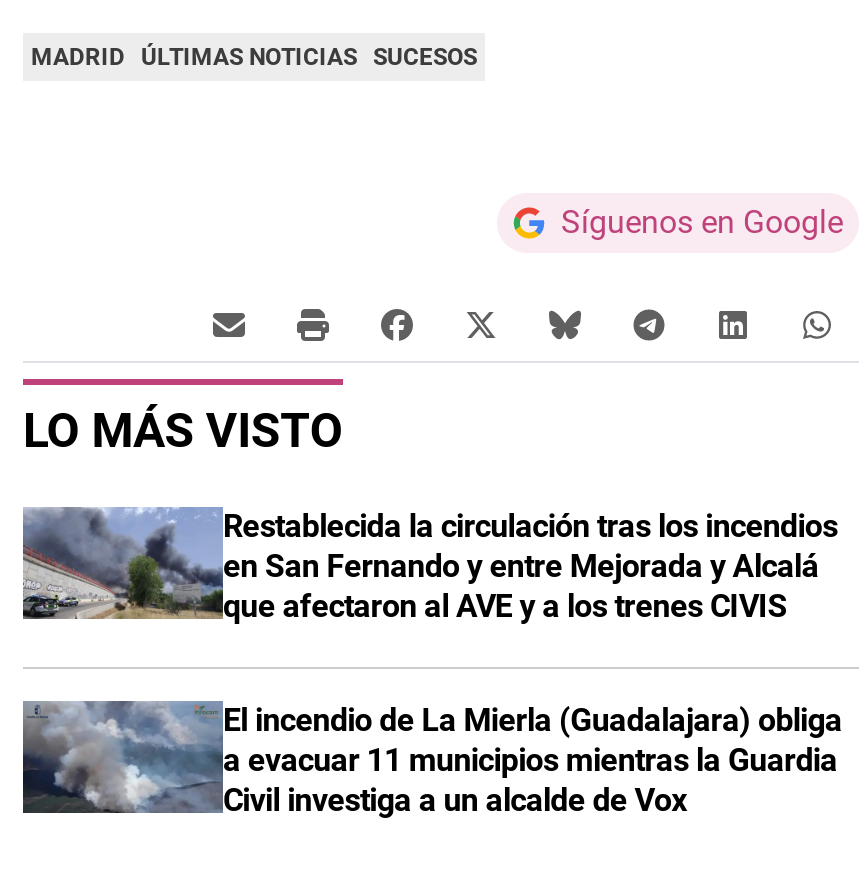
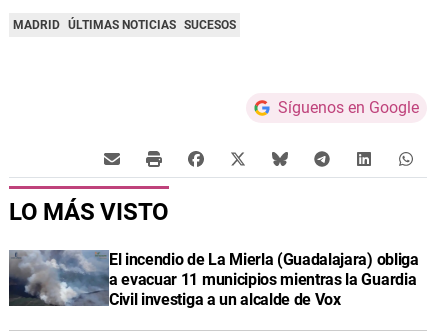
- [image]
- Restablecida la circulación tras los incendios
- en San Fernando y entre Mejorada y Alcalá
- que afectaron al AVE y a los trenes CIVIS
